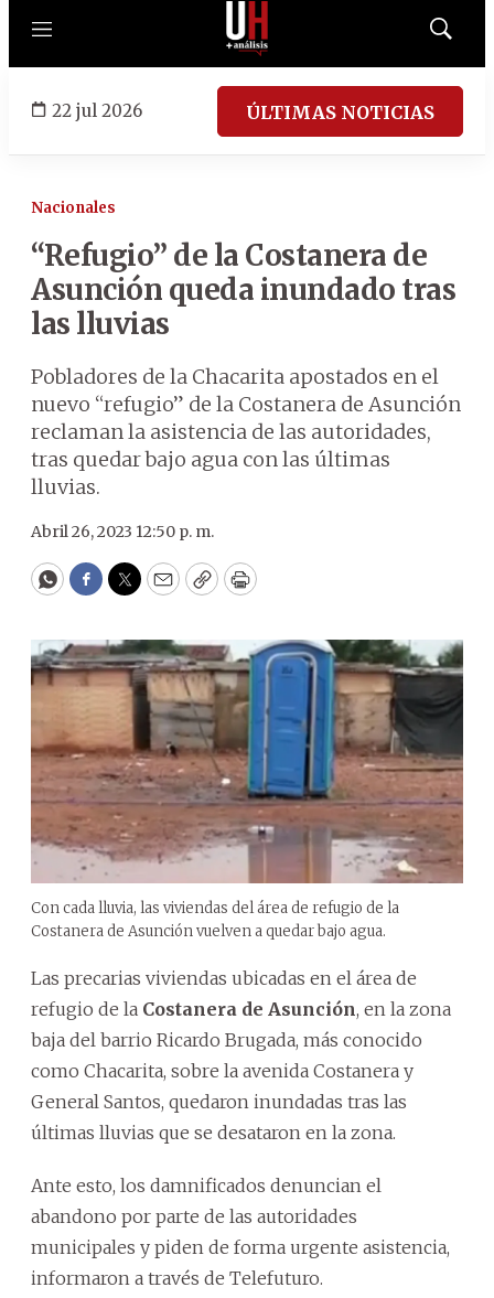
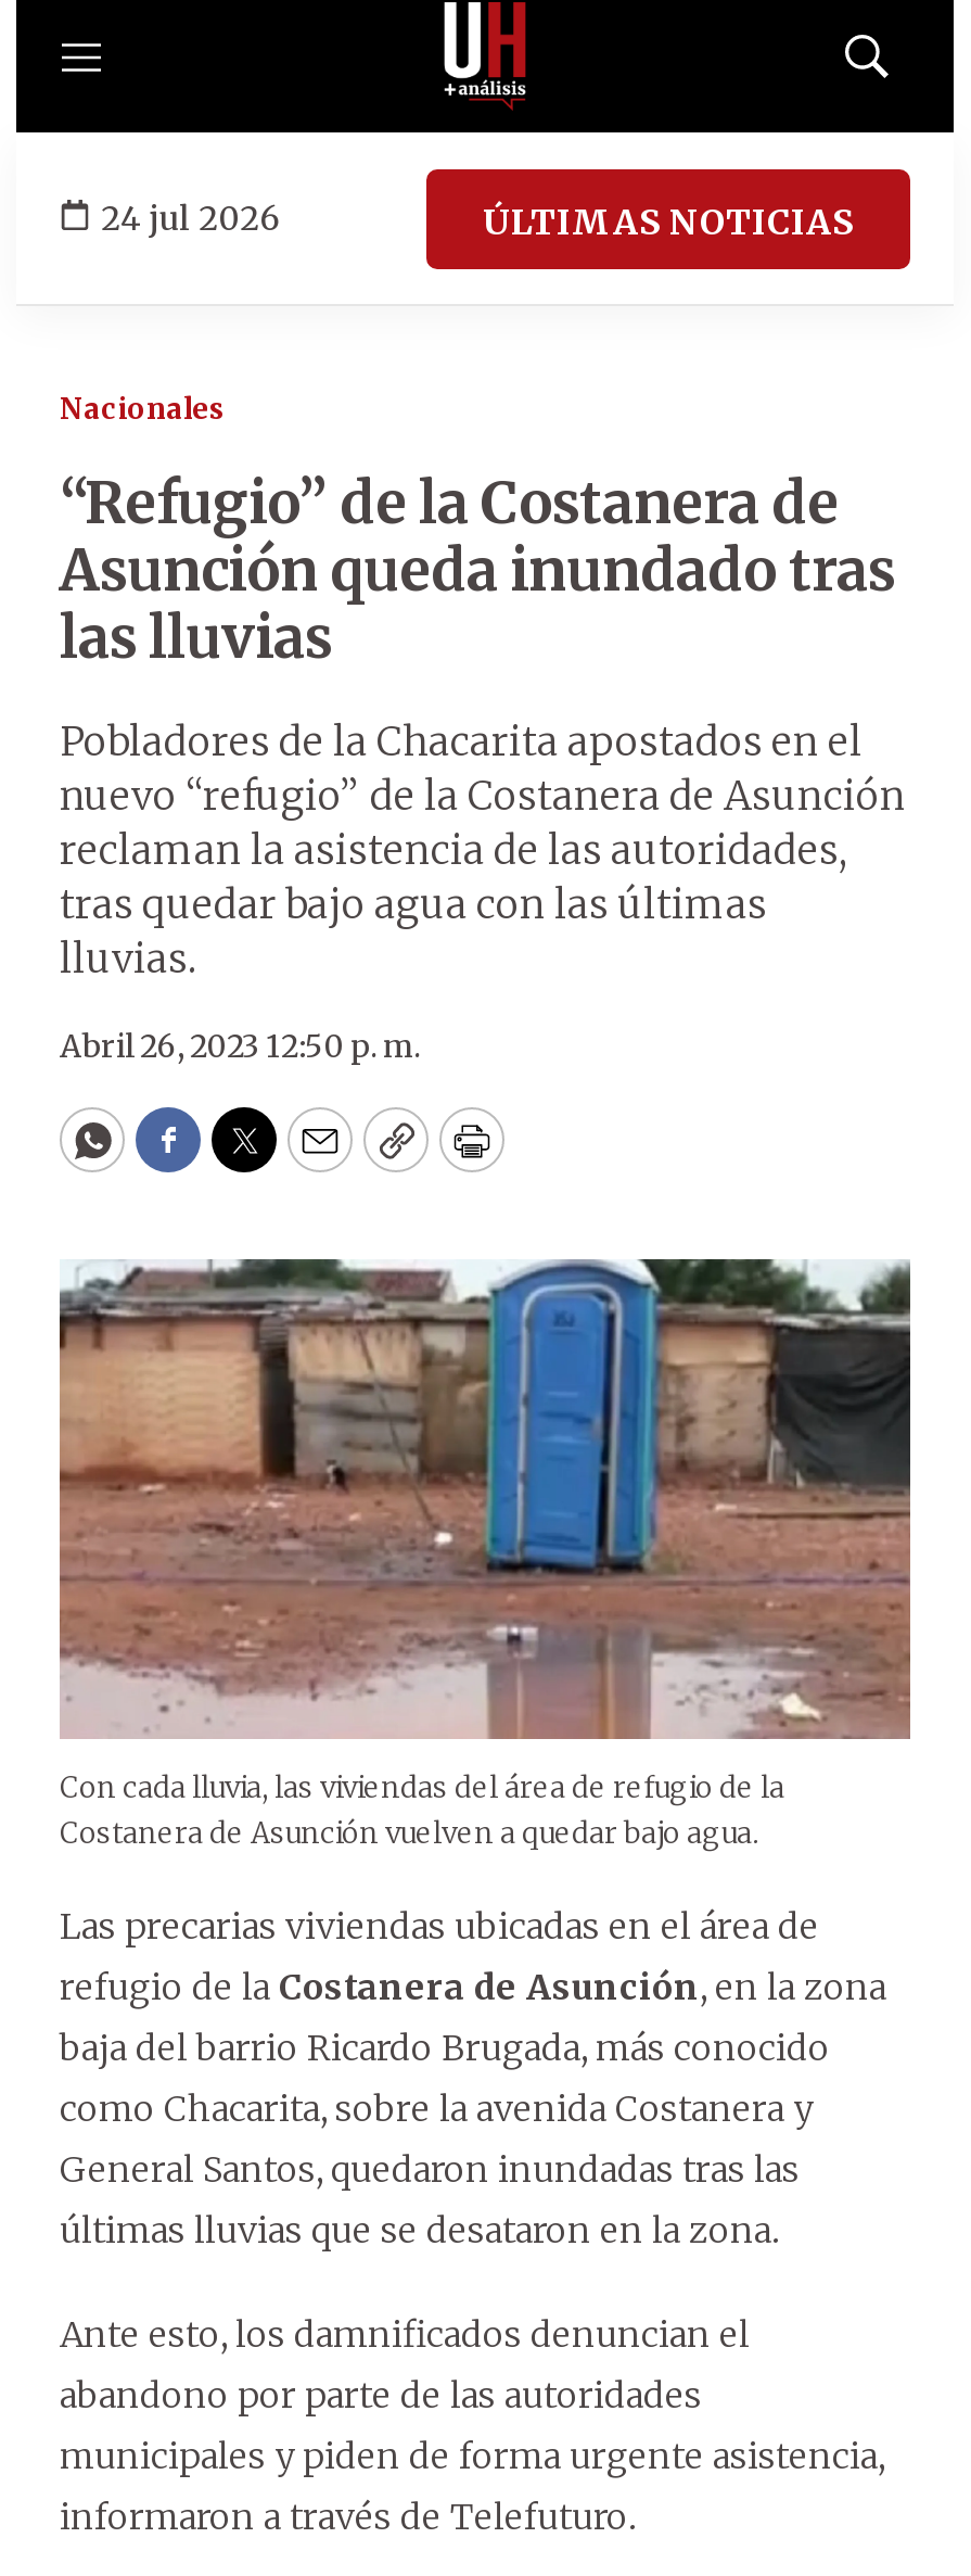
- 22 jul 2026
+ 24 jul 2026
